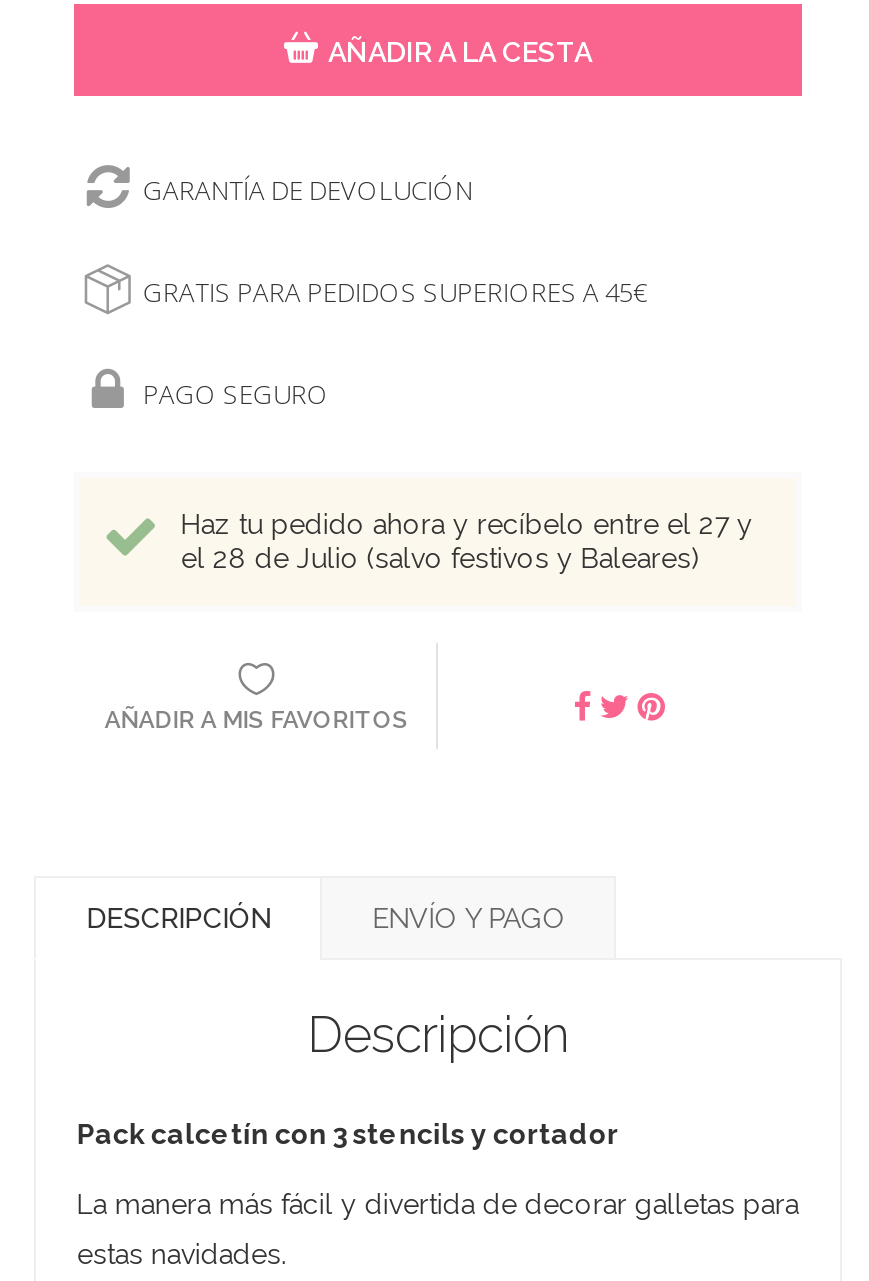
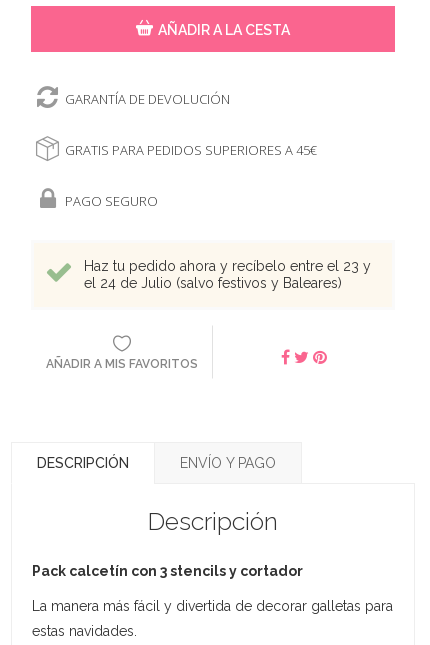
- Haz tu pedido ahora y recíbelo entre el 27 y
+ Haz tu pedido ahora y recíbelo entre el 23 y

- el 28 de Julio (salvo festivos y Baleares)
+ el 24 de Julio (salvo festivos y Baleares)
